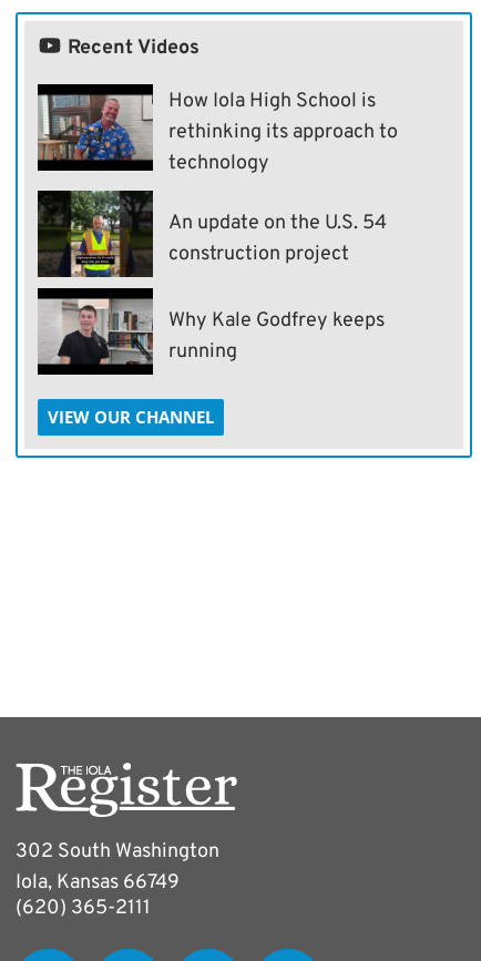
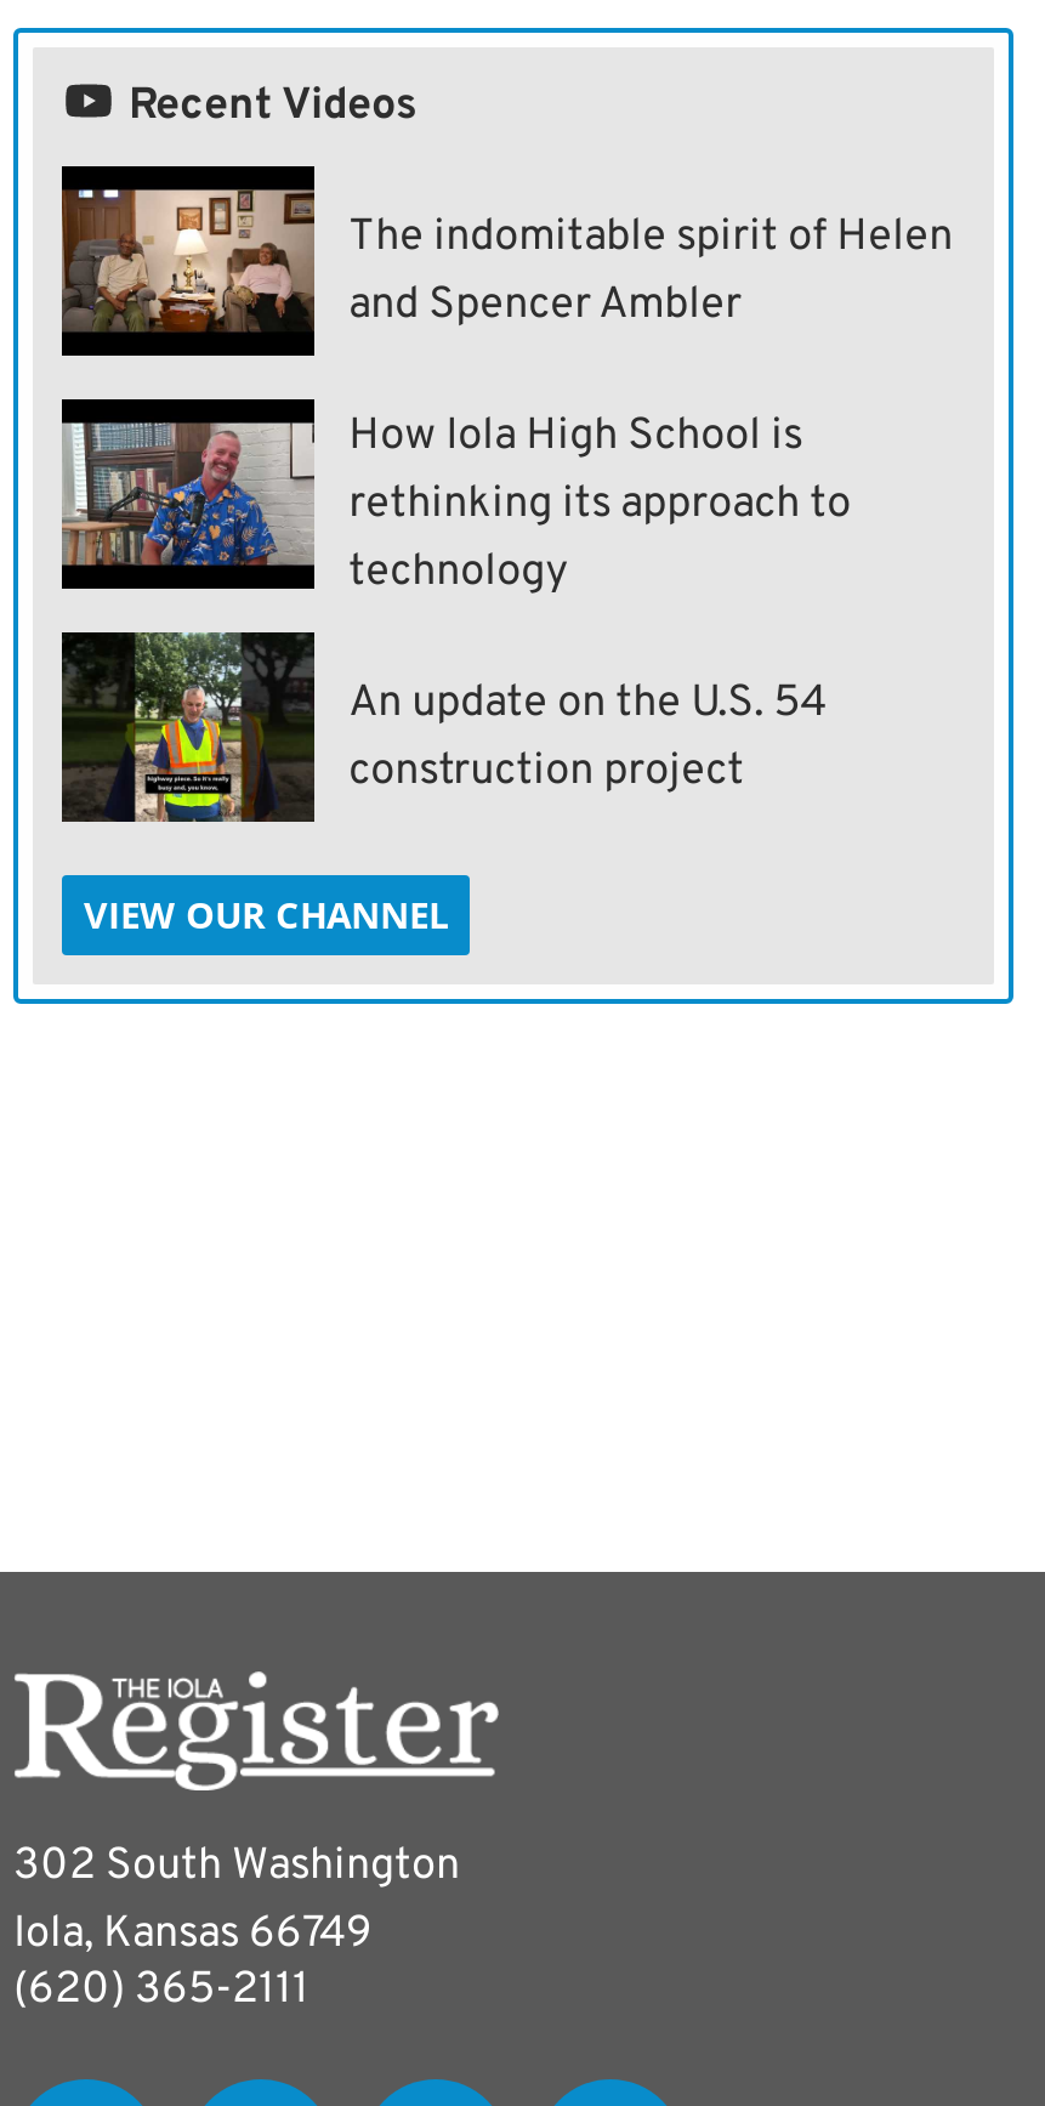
+ [image]
+ The indomitable spirit of Helen
+ and Spencer Ambler

moved down: [image] | How Iola High School is | rethinking its approach to | technology | An update on the U.S. 54 | construction project

- [image]
- Why Kale Godfrey keeps
- running
